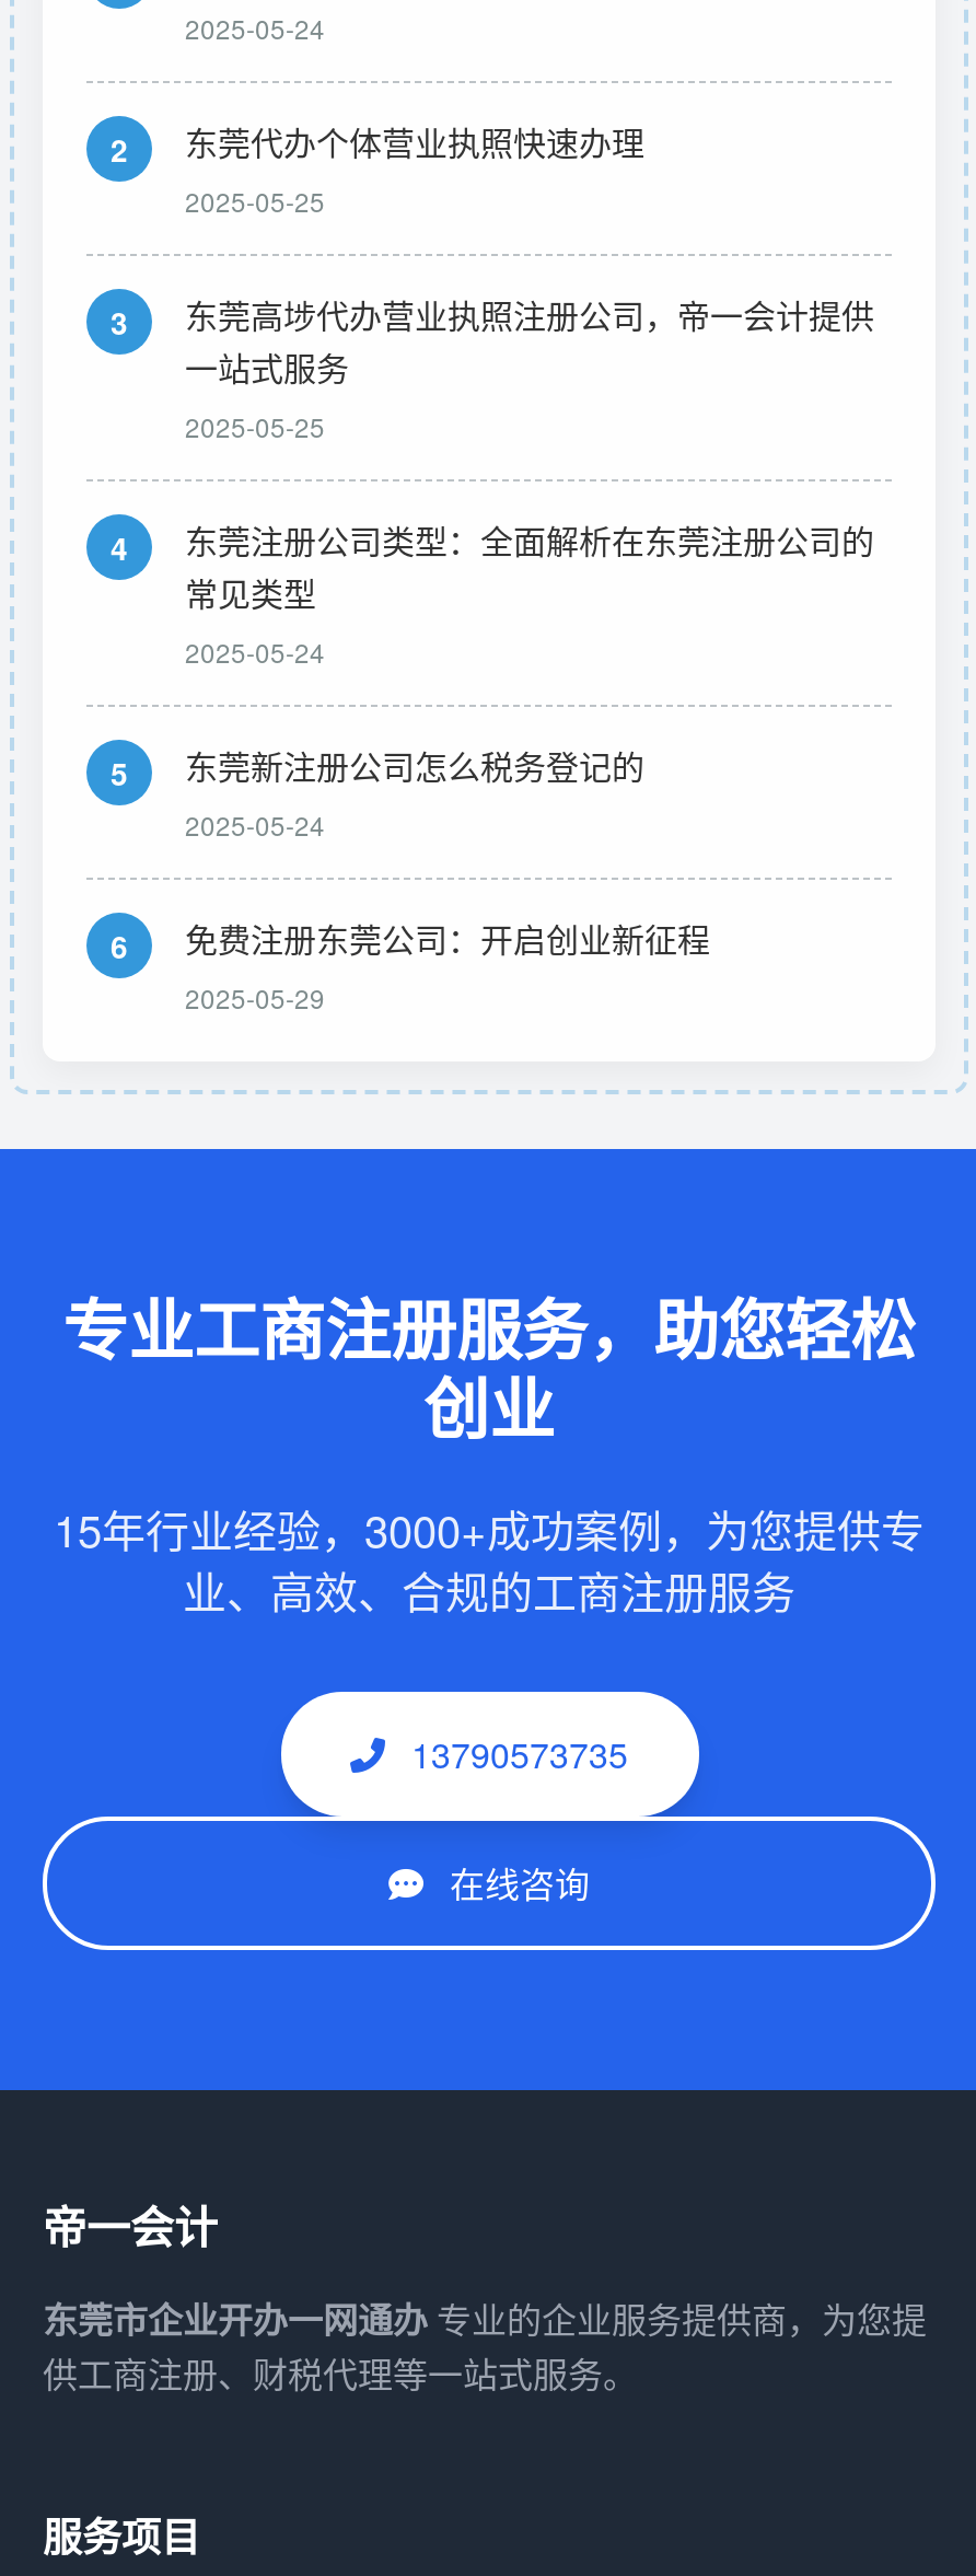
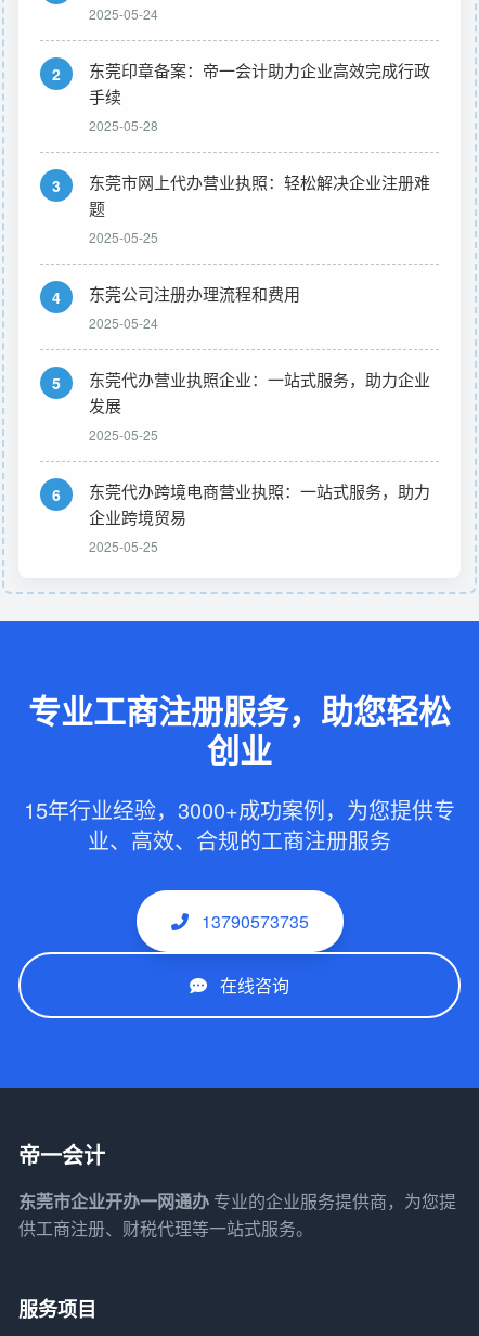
- 东莞代办个体营业执照快速办理
- 2025-05-25
+ 东莞印章备案：帝一会计助力企业高效完成行政
+ 手续
+ 2025-05-28

- 东莞高埗代办营业执照注册公司，帝一会计提供
- 一站式服务
+ 东莞市网上代办营业执照：轻松解决企业注册难
+ 题

- 东莞注册公司类型：全面解析在东莞注册公司的
- 常见类型
+ 东莞公司注册办理流程和费用

- 东莞新注册公司怎么税务登记的
- 2025-05-24
+ 东莞代办营业执照企业：一站式服务，助力企业
+ 发展
+ 2025-05-25

- 免费注册东莞公司：开启创业新征程
- 2025-05-29
+ 东莞代办跨境电商营业执照：一站式服务，助力
+ 企业跨境贸易
+ 2025-05-25
